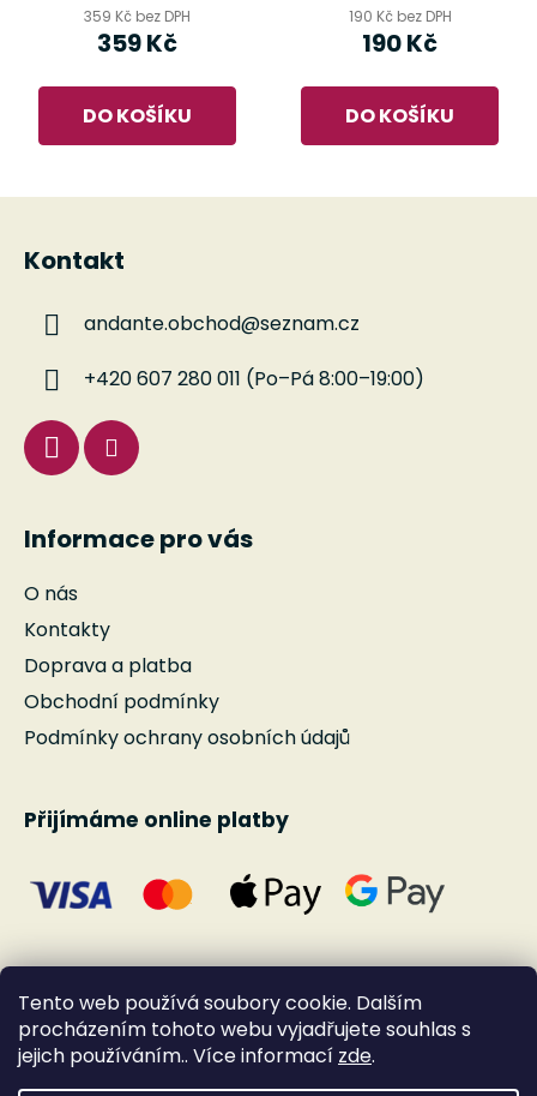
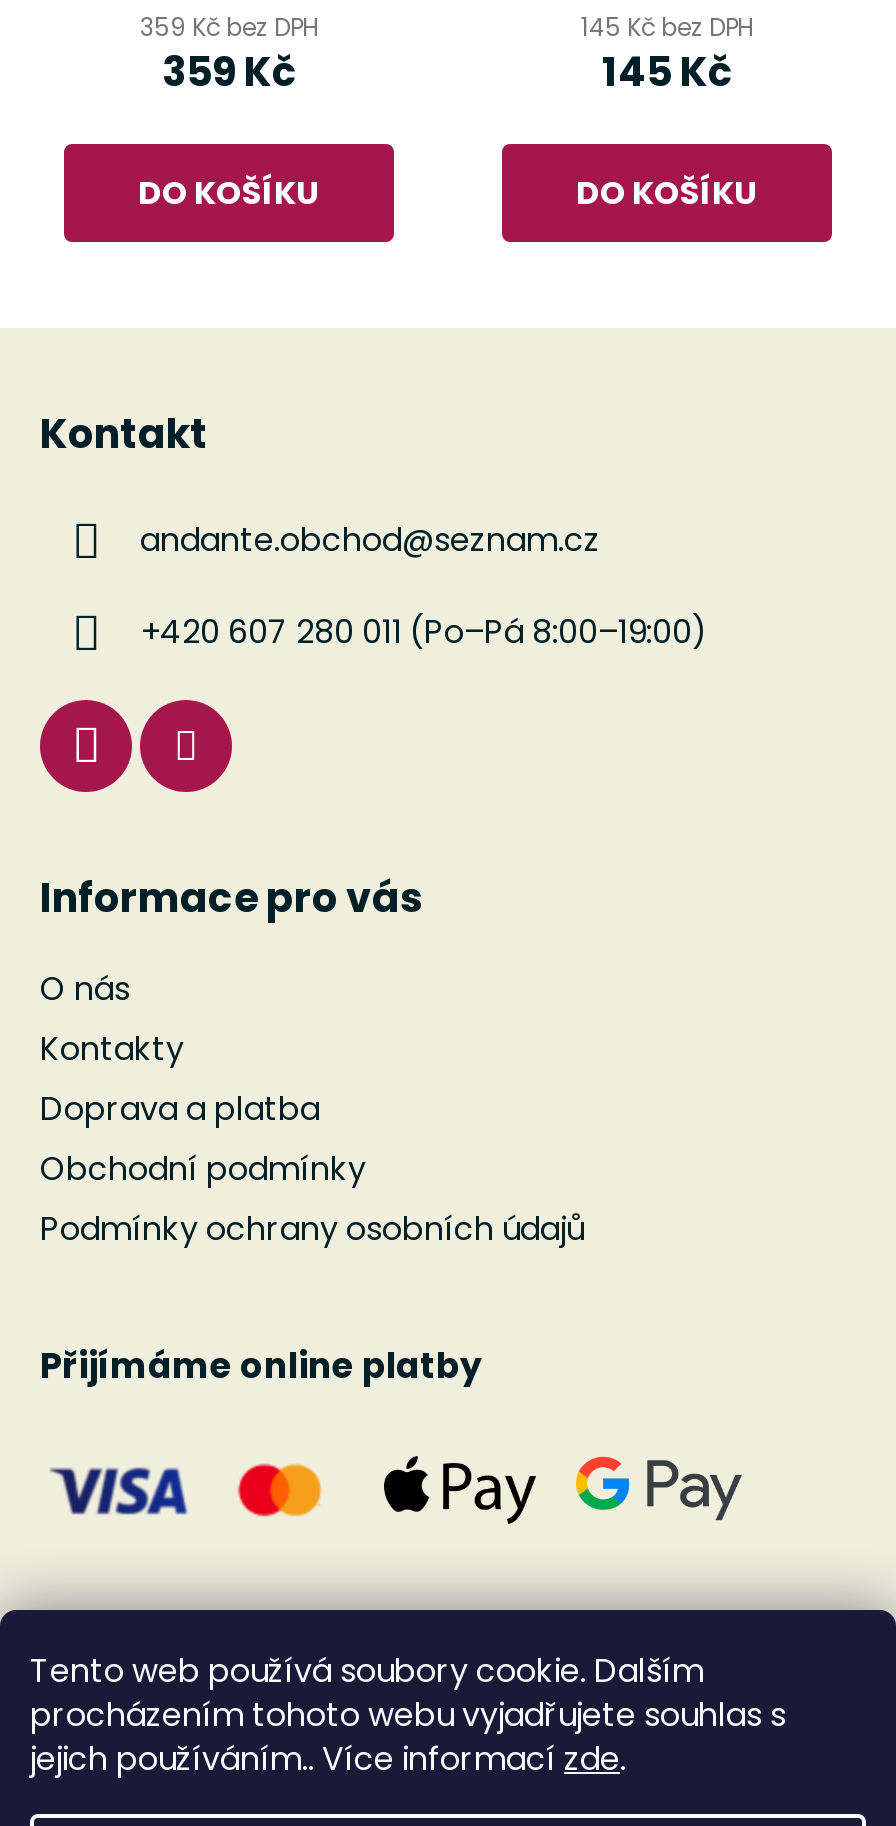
- 190 Kč bez DPH
+ 145 Kč bez DPH

- 190 Kč
+ 145 Kč
